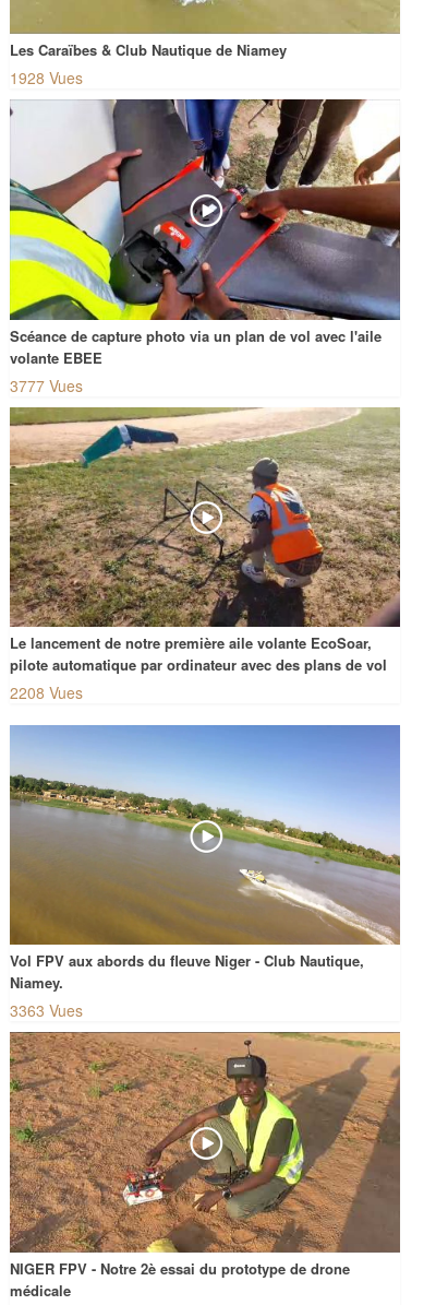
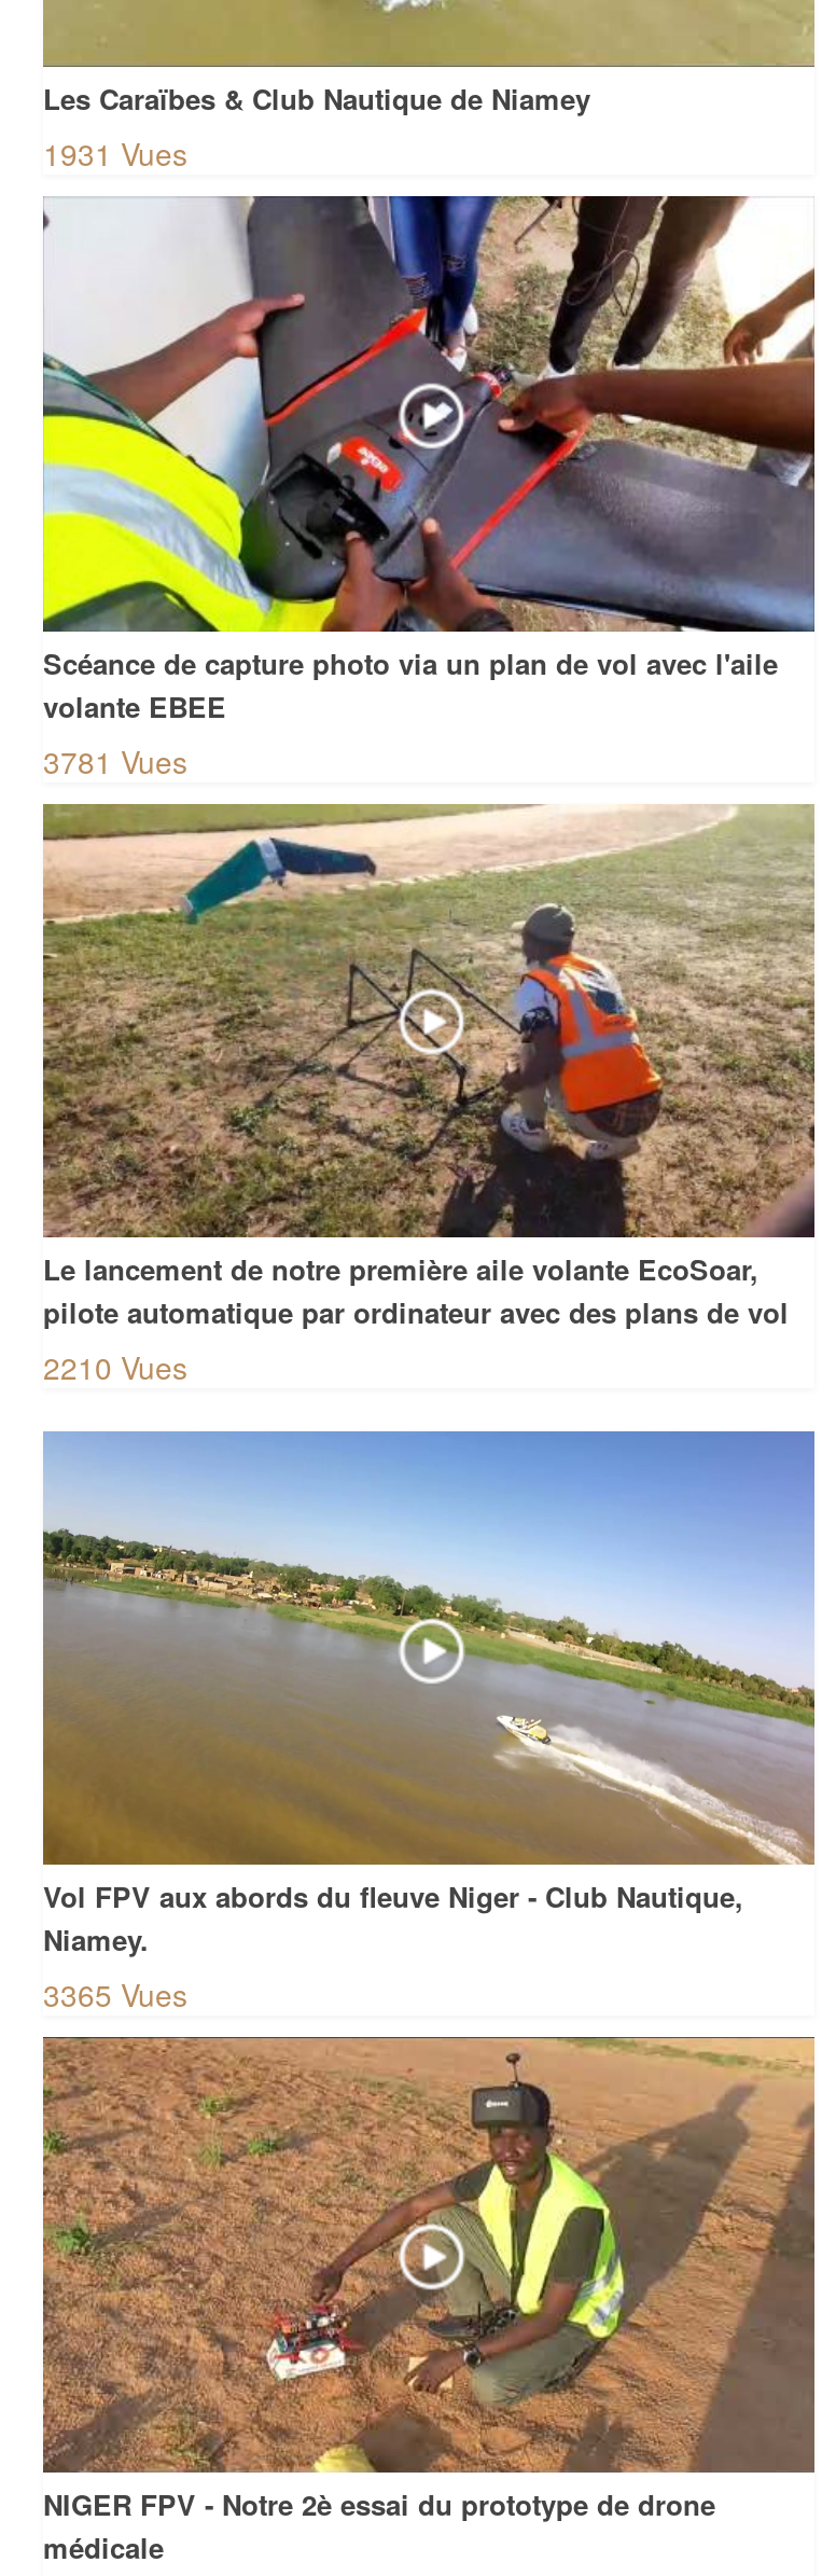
- 1928 Vues
+ 1931 Vues

- 3777 Vues
+ 3781 Vues

- 2208 Vues
+ 2210 Vues

- 3363 Vues
+ 3365 Vues
